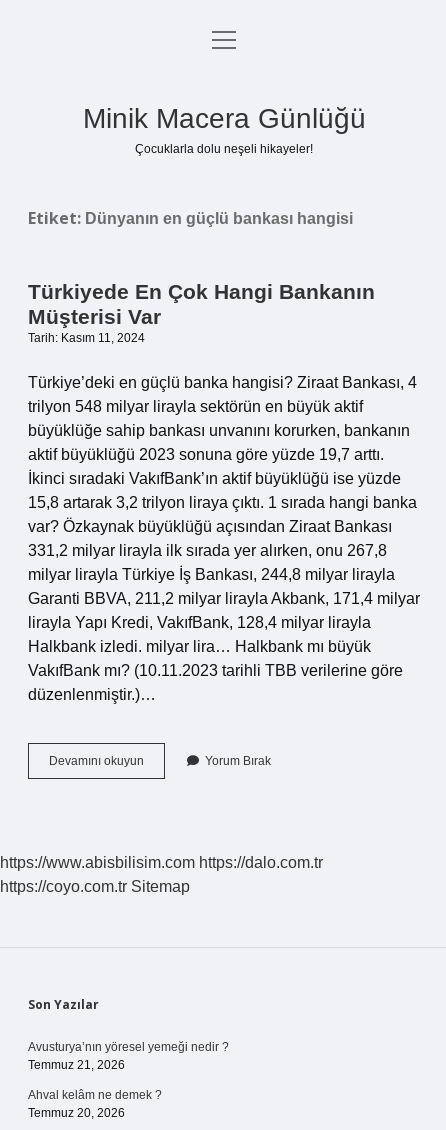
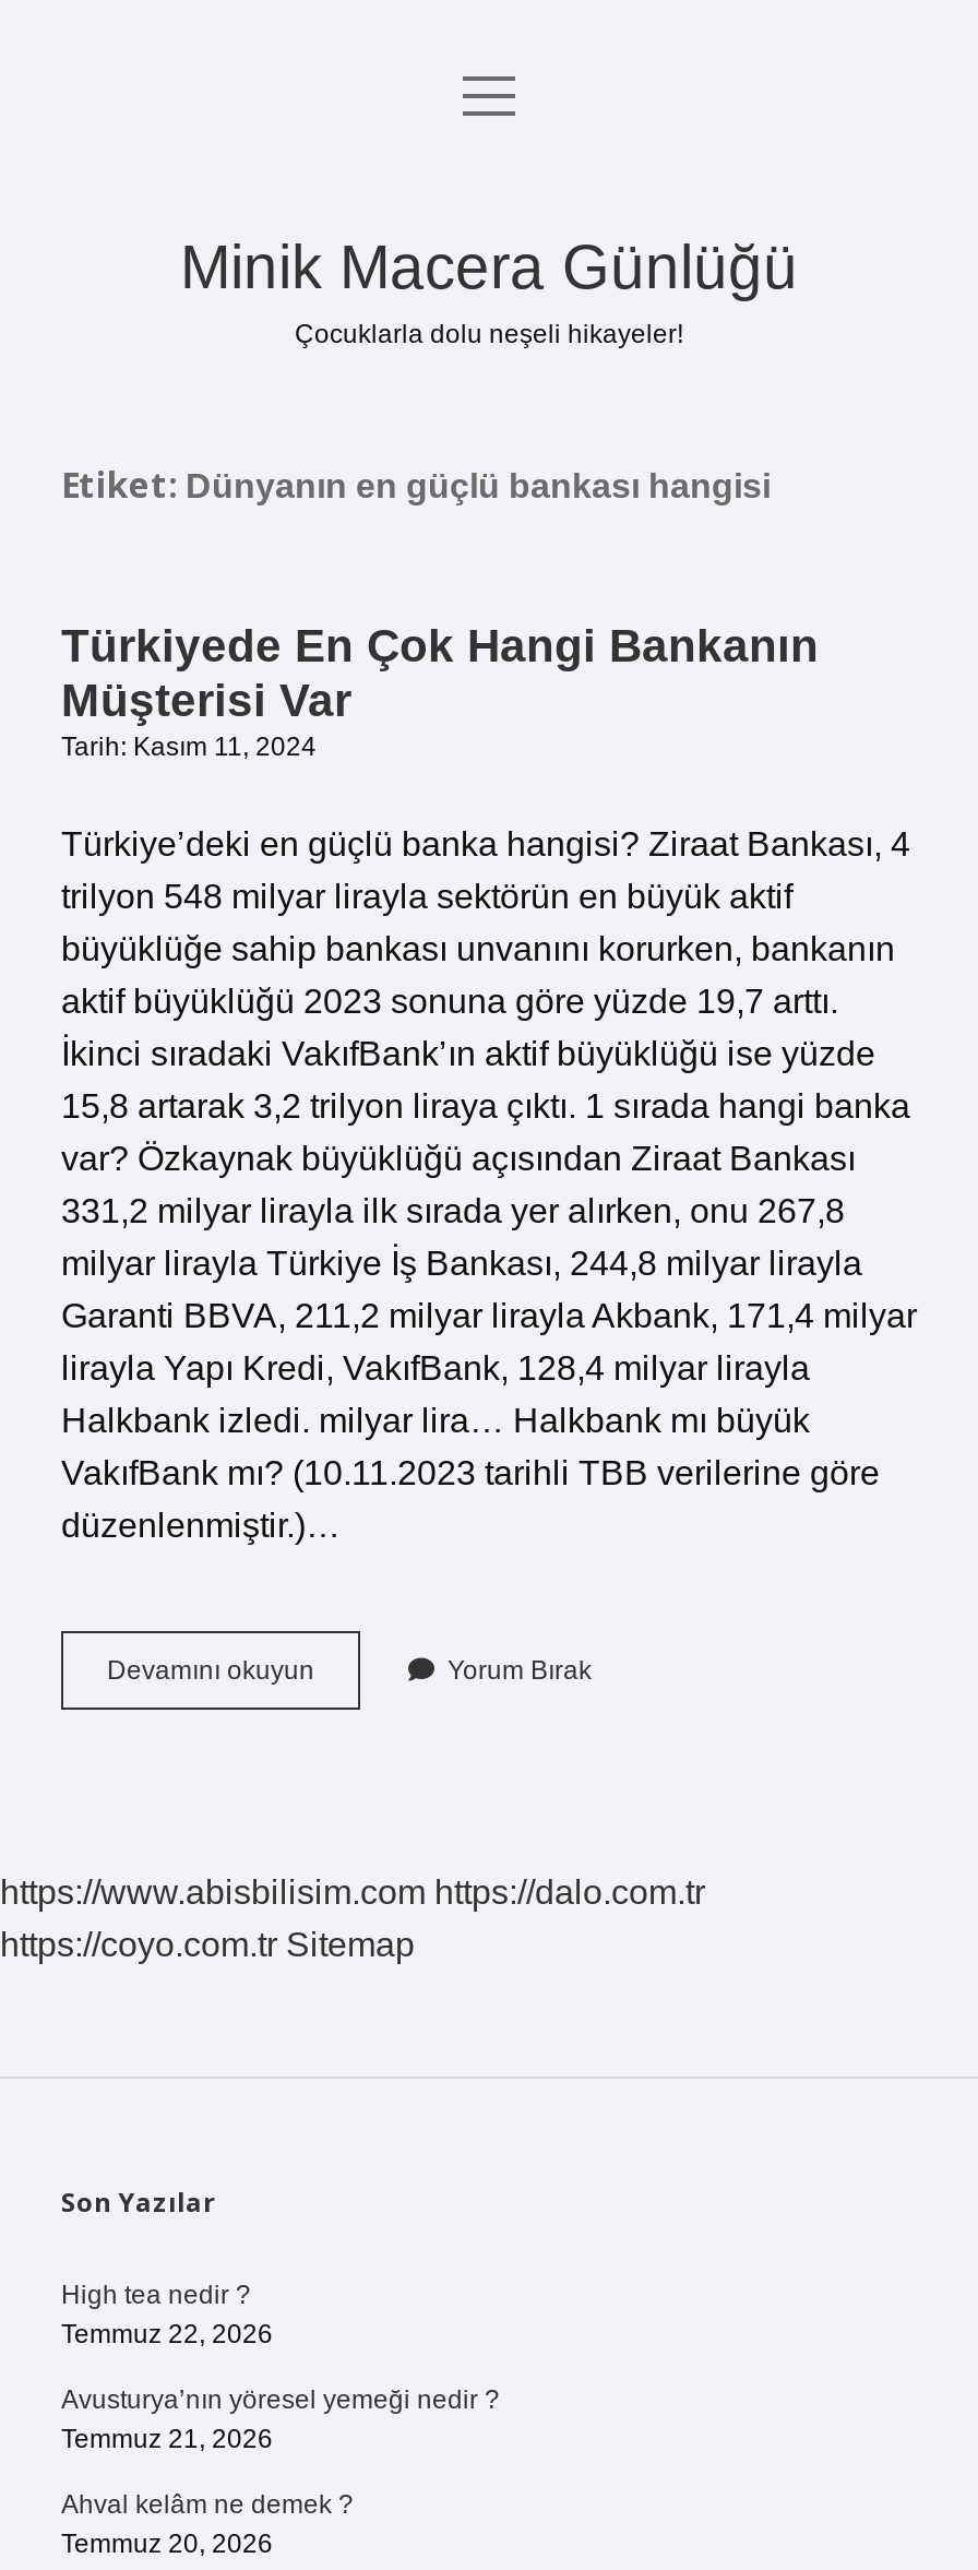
+ High tea nedir ?
+ Temmuz 22, 2026
